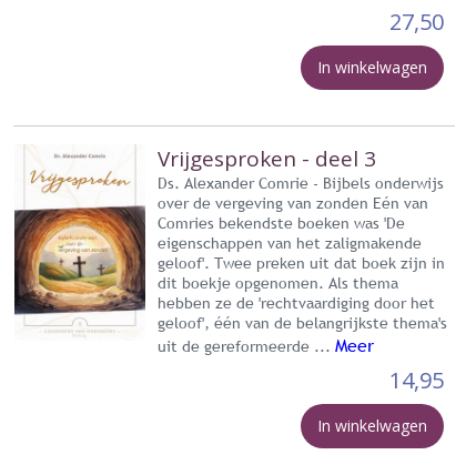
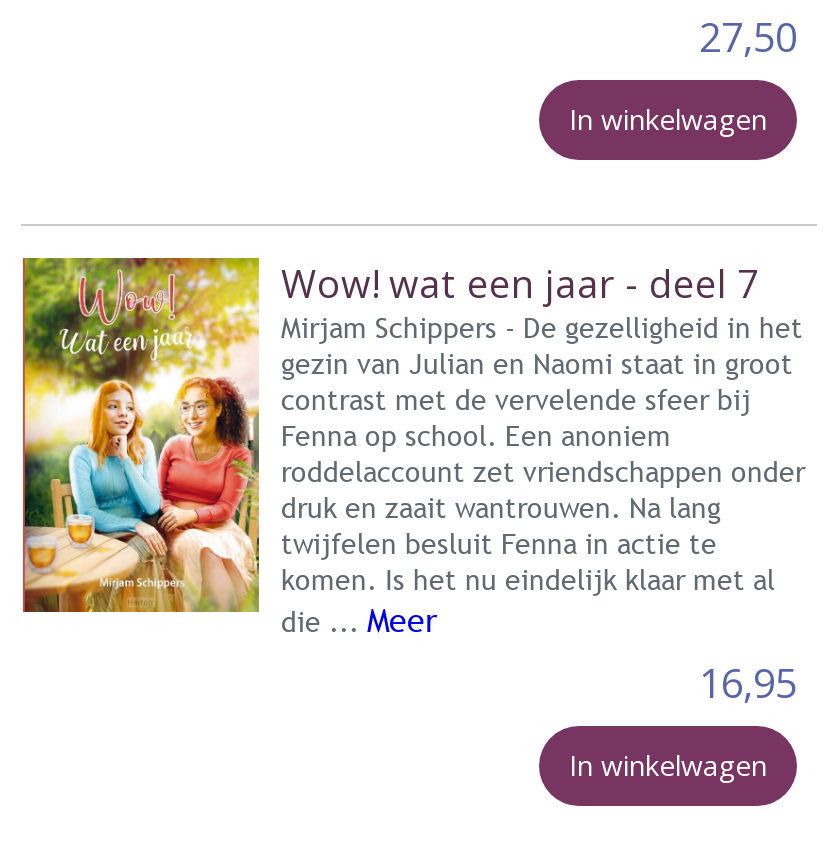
- [image]
- Vrijgesproken - deel 3
- Ds. Alexander Comrie - Bijbels onderwijs
- over de vergeving van zonden Eén van
- Comries bekendste boeken was 'De
- eigenschappen van het zaligmakende
- geloof'. Twee preken uit dat boek zijn in
- dit boekje opgenomen. Als thema
- hebben ze de 'rechtvaardiging door het
- geloof', één van de belangrijkste thema's
- uit de gereformeerde ... Meer
- 14,95
+ [image]
+ Wow! wat een jaar - deel 7
+ Mirjam Schippers - De gezelligheid in het
+ gezin van Julian en Naomi staat in groot
+ contrast met de vervelende sfeer bij
+ Fenna op school. Een anoniem
+ roddelaccount zet vriendschappen onder
+ druk en zaait wantrouwen. Na lang
+ twijfelen besluit Fenna in actie te
+ komen. Is het nu eindelijk klaar met al
+ die ... Meer
+ 16,95
